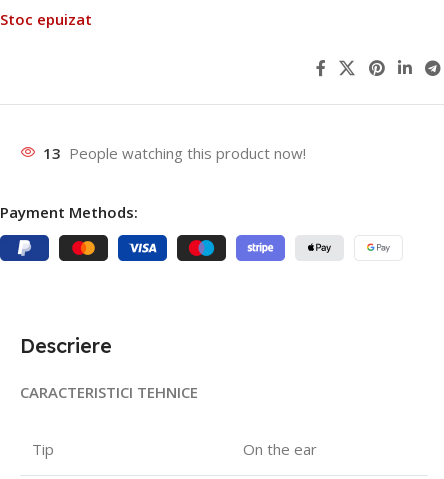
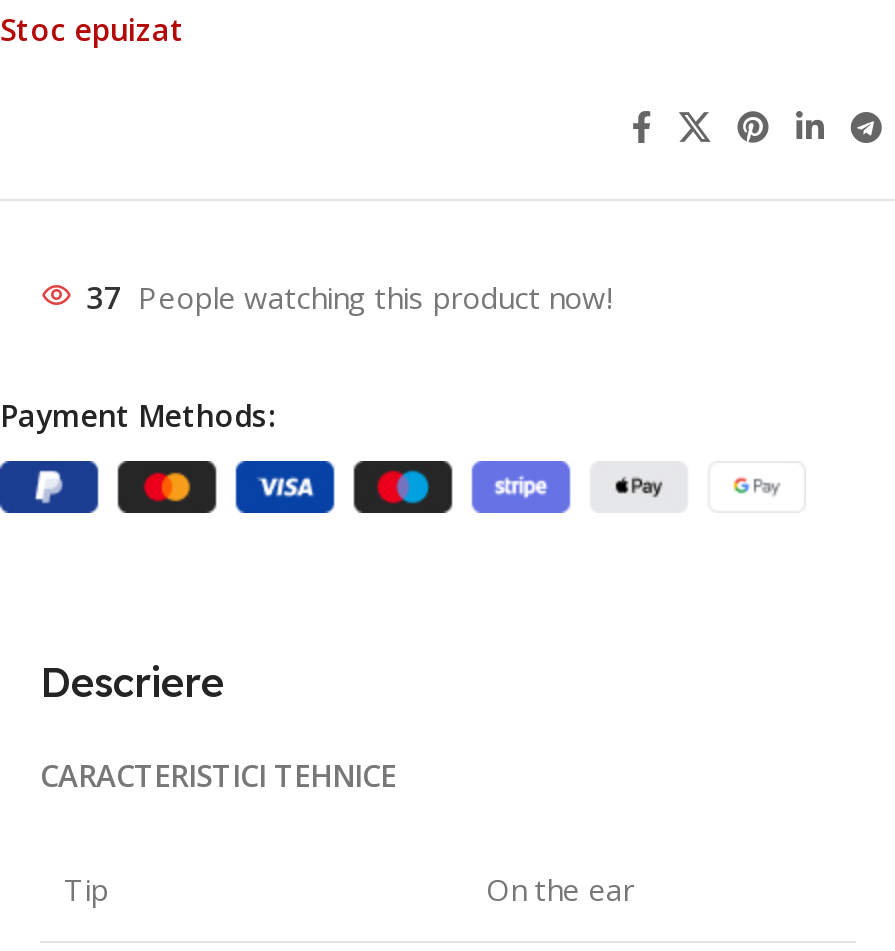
- 13 People watching this product now!
+ 37 People watching this product now!
